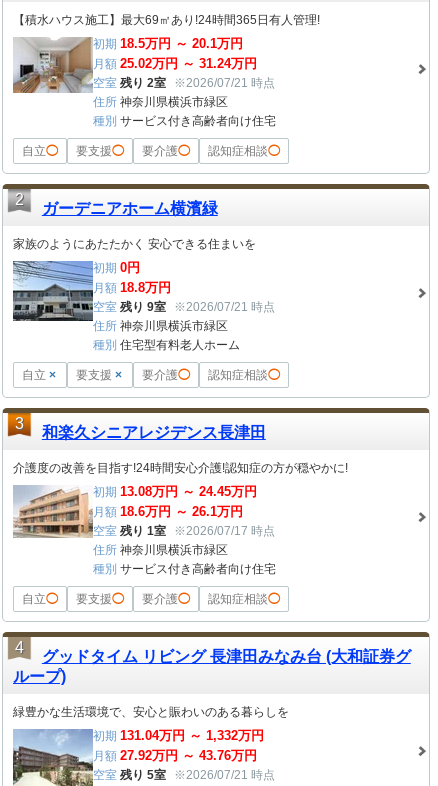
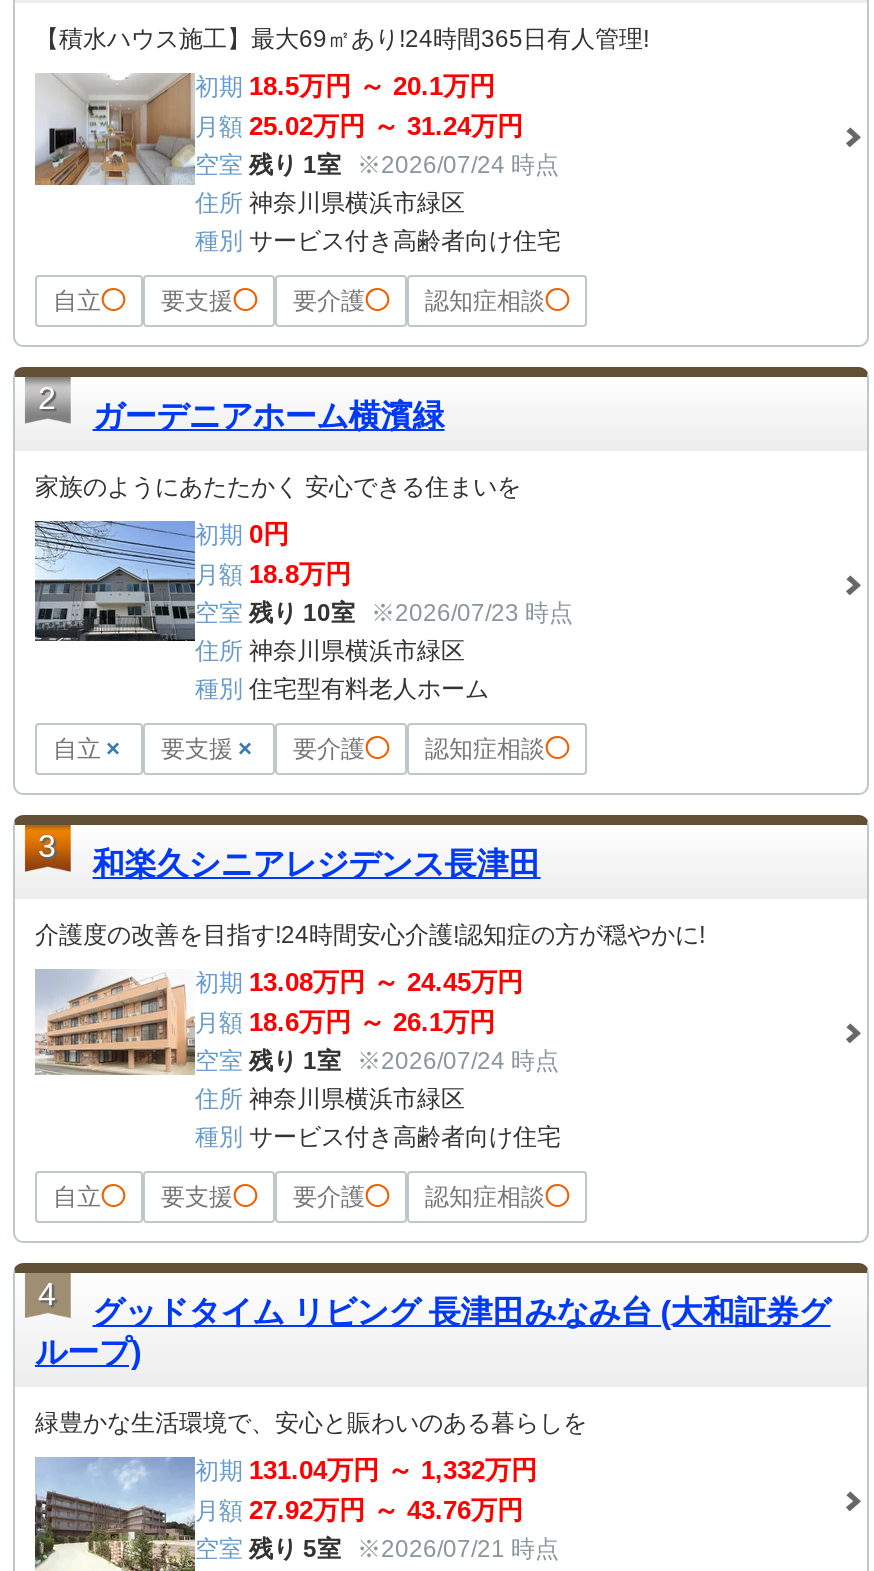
- 空室 残り 2室 ※2026/07/21 時点
+ 空室 残り 1室 ※2026/07/24 時点

- 空室 残り 9室 ※2026/07/21 時点
+ 空室 残り 10室 ※2026/07/23 時点

- 空室 残り 1室 ※2026/07/17 時点
+ 空室 残り 1室 ※2026/07/24 時点
